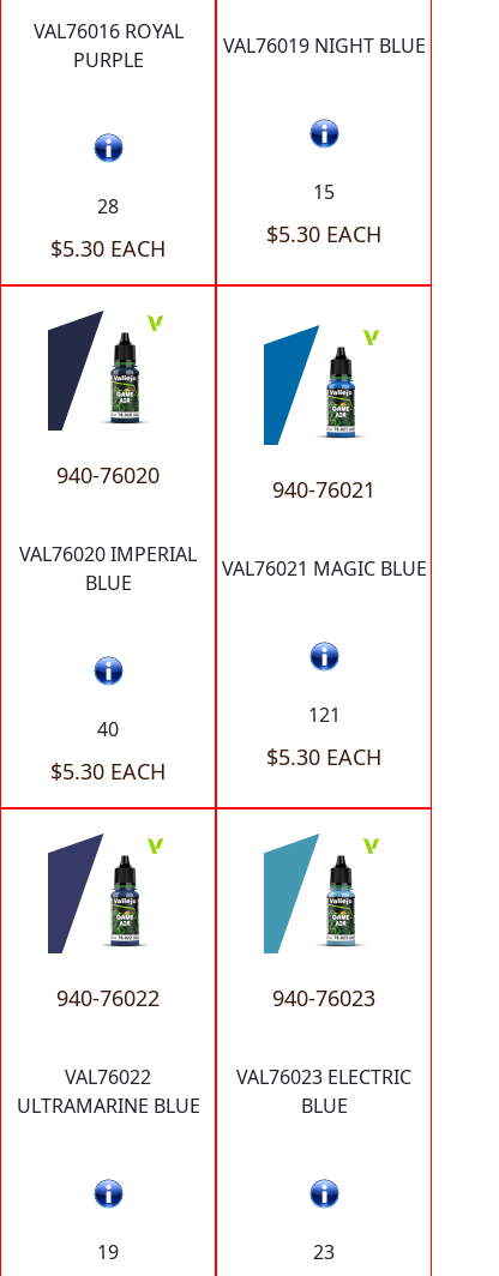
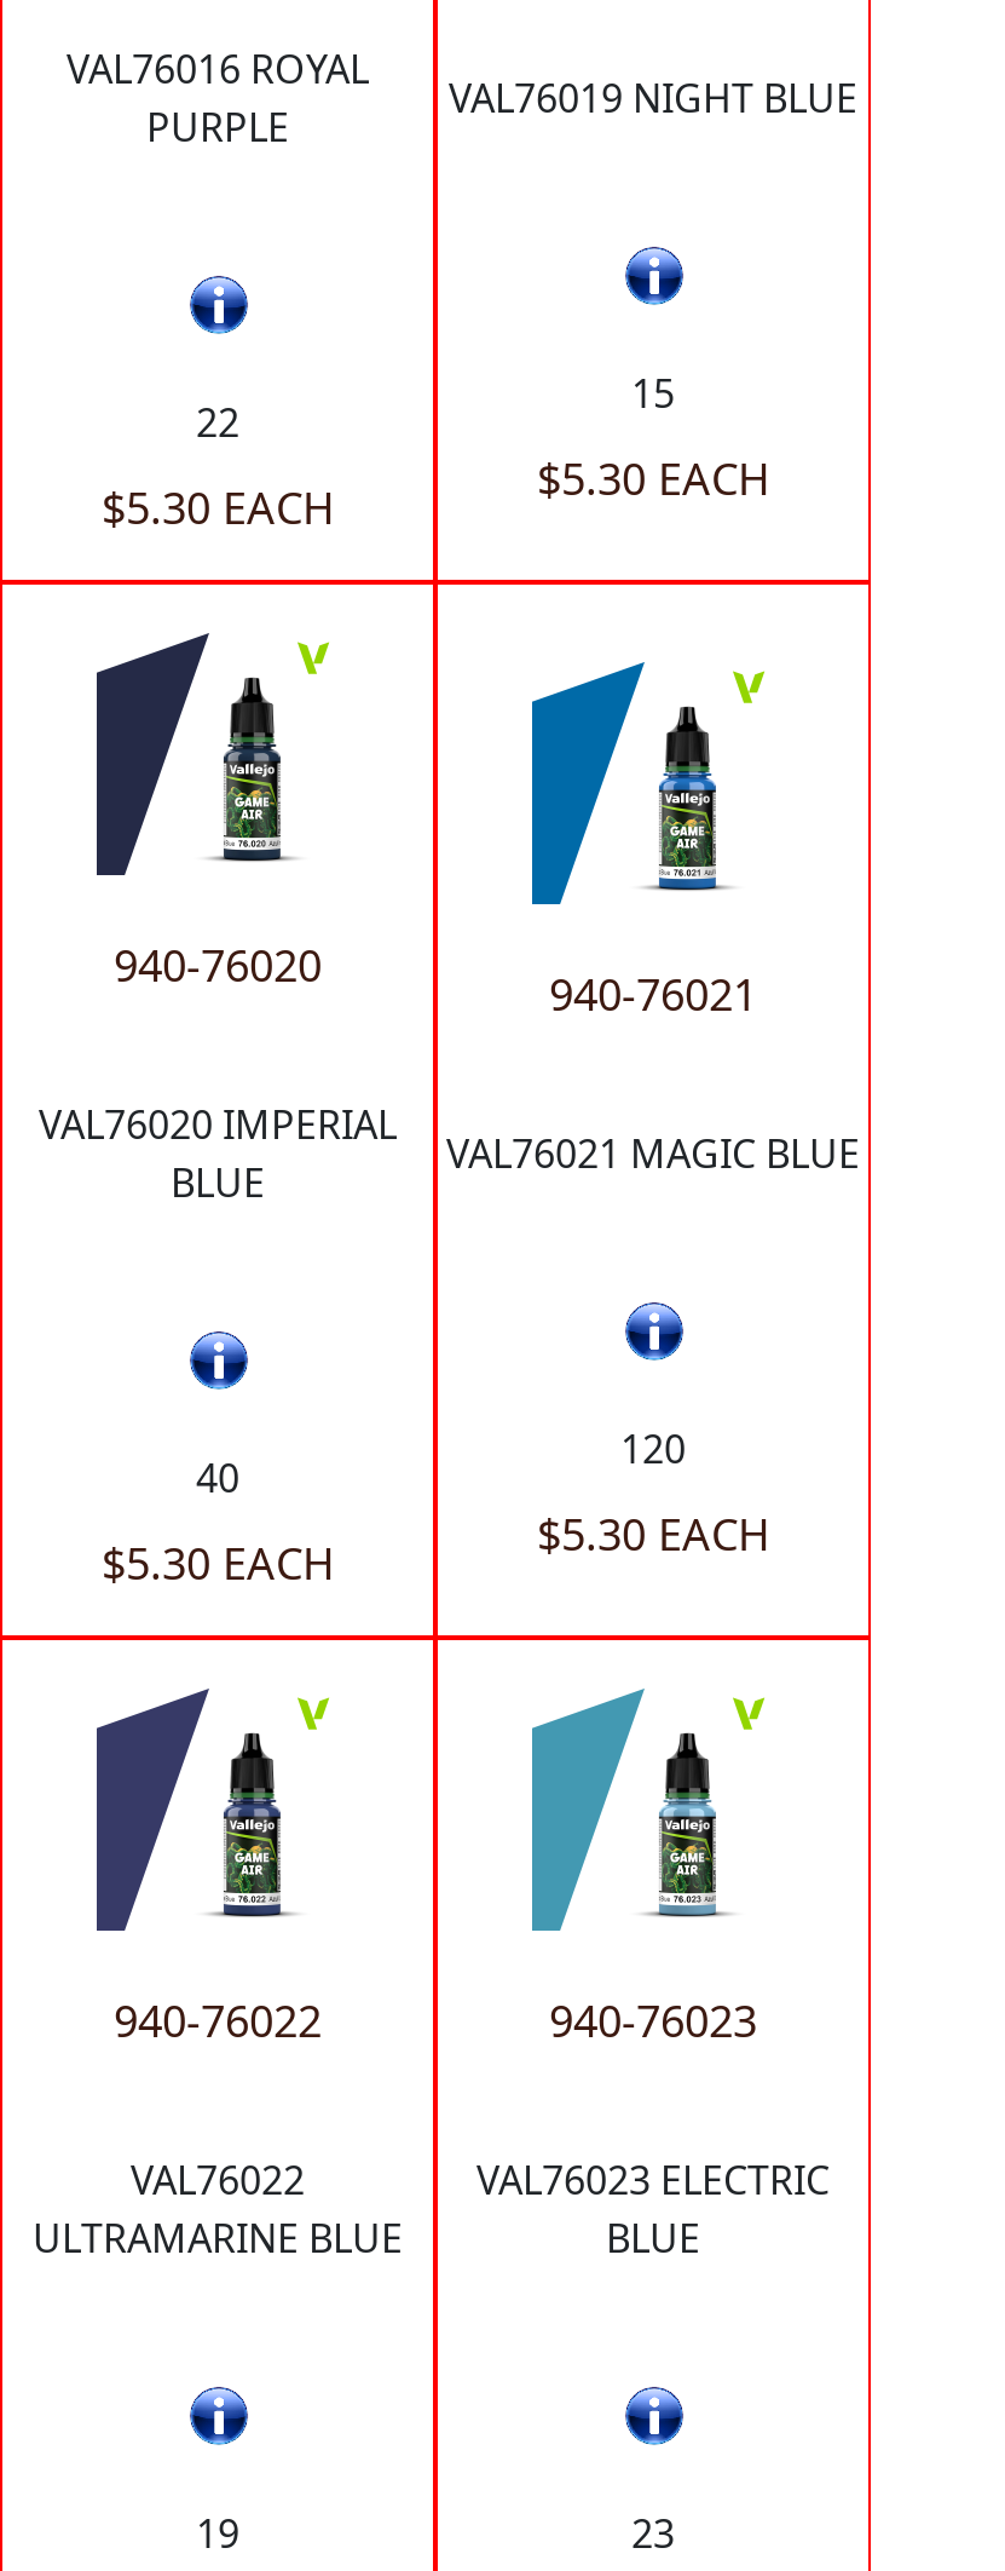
- 28
+ 22

- 121
+ 120
